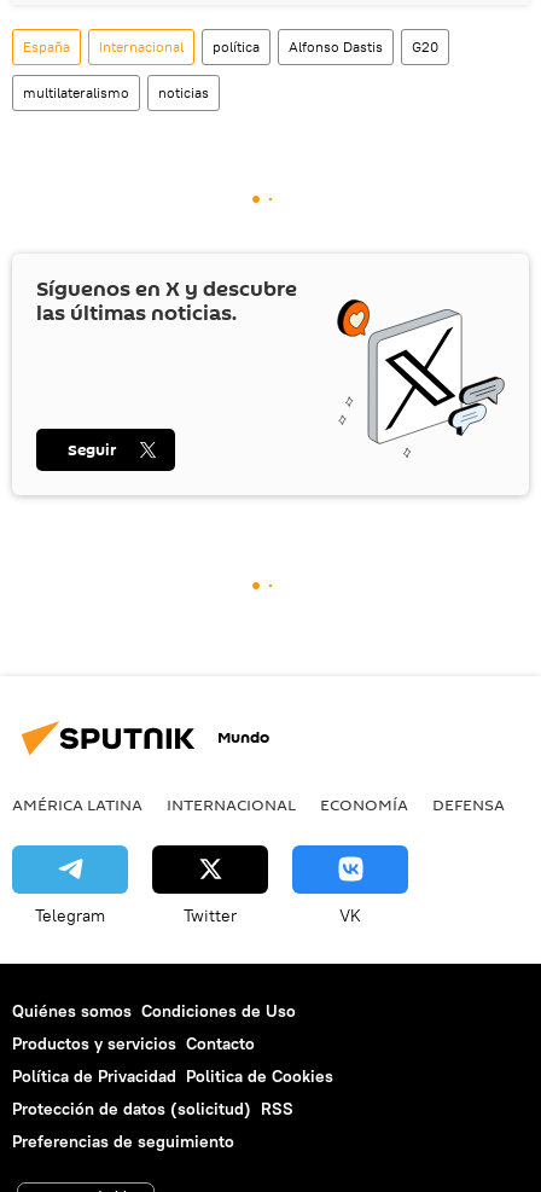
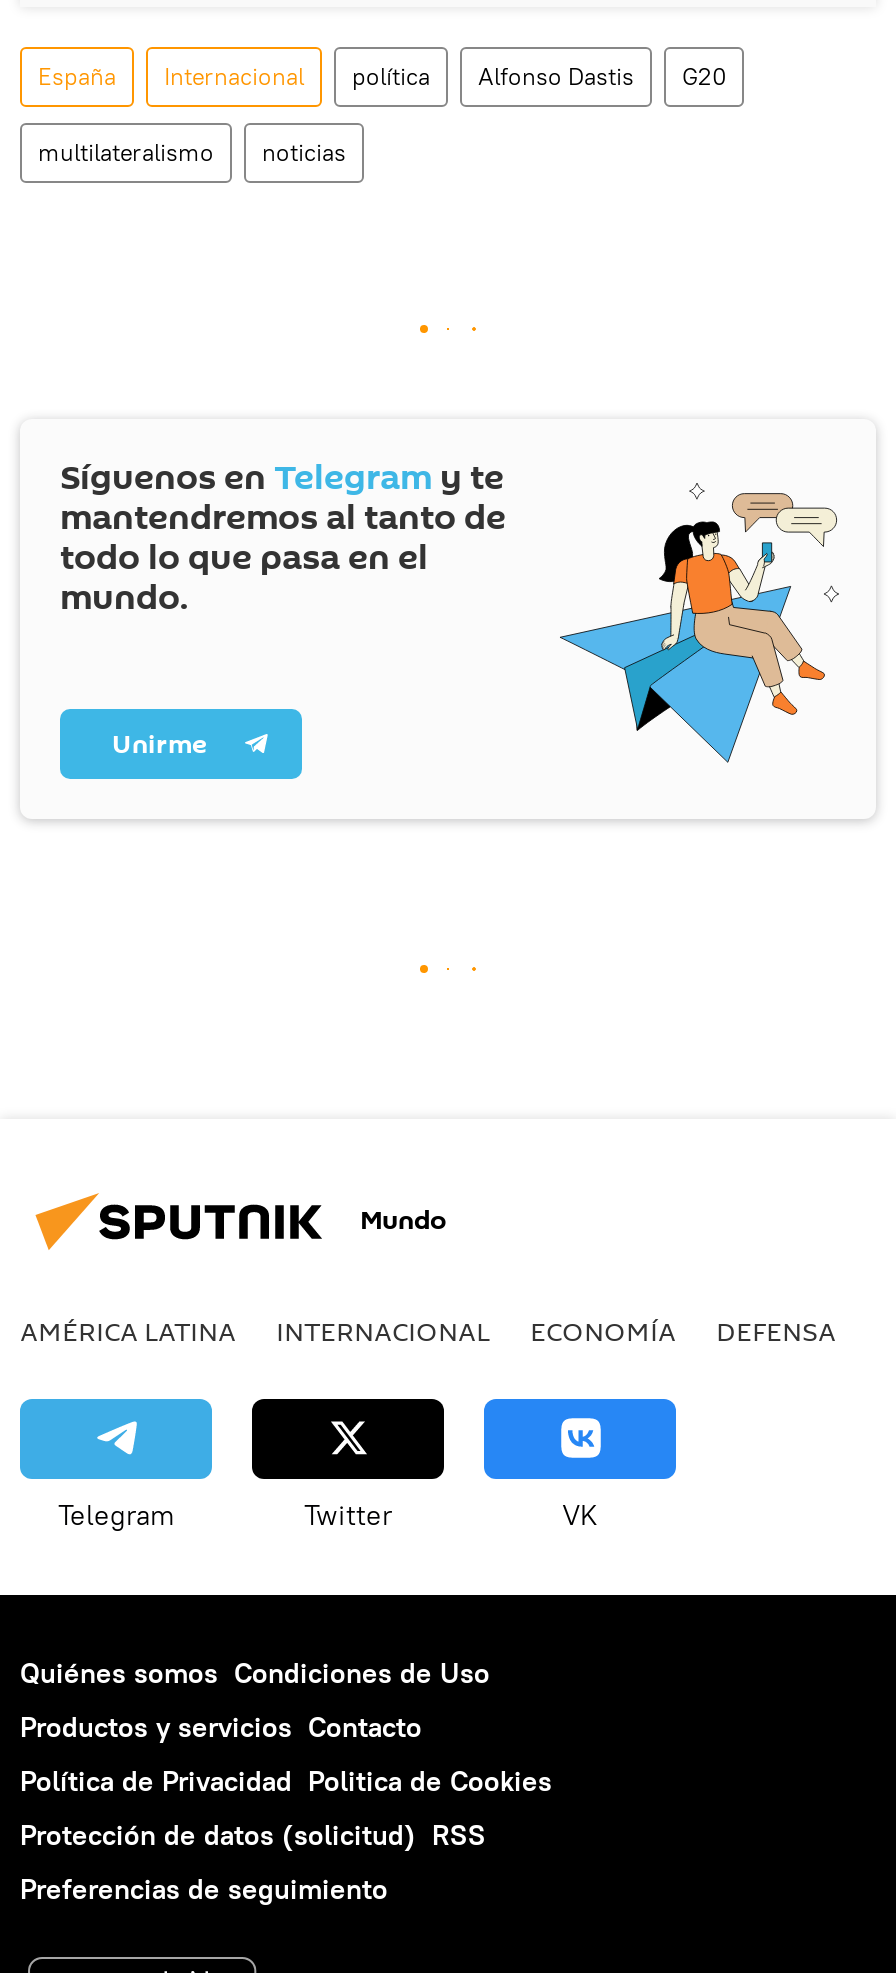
- [image]
- Síguenos en X y descubre
- las últimas noticias.
+ [image]
+ Síguenos en Telegram y te
+ mantendremos al tanto de
+ todo lo que pasa en el
+ mundo.

- Seguir
+ Unirme
